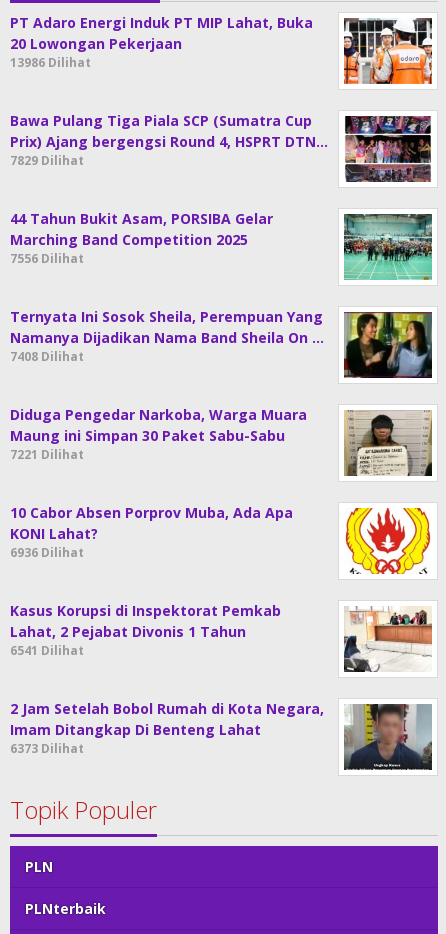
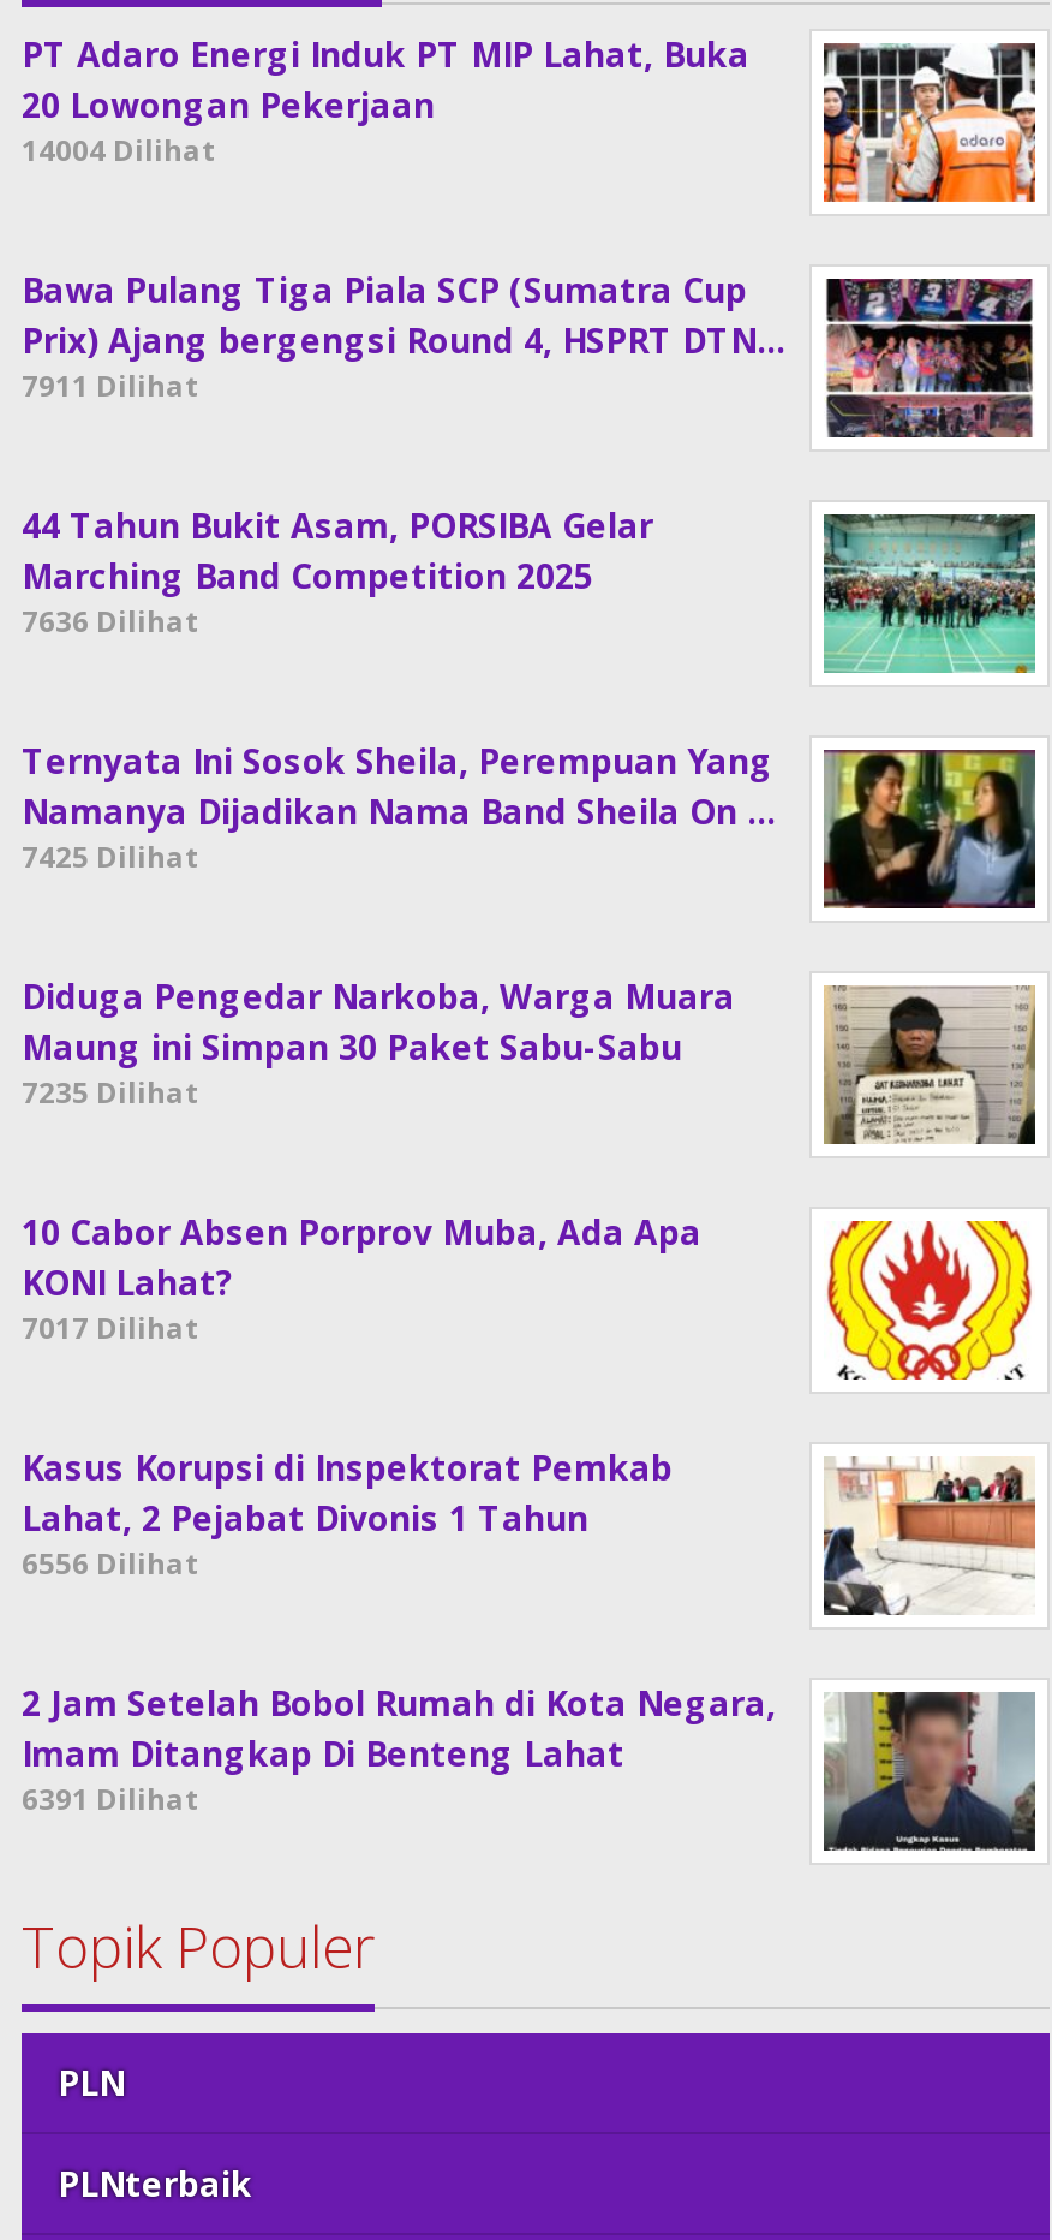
- 13986 Dilihat
+ 14004 Dilihat

- 7829 Dilihat
+ 7911 Dilihat

- 7556 Dilihat
+ 7636 Dilihat

- 7408 Dilihat
+ 7425 Dilihat

- 7221 Dilihat
+ 7235 Dilihat

- 6936 Dilihat
+ 7017 Dilihat

- 6541 Dilihat
+ 6556 Dilihat

- 6373 Dilihat
+ 6391 Dilihat
